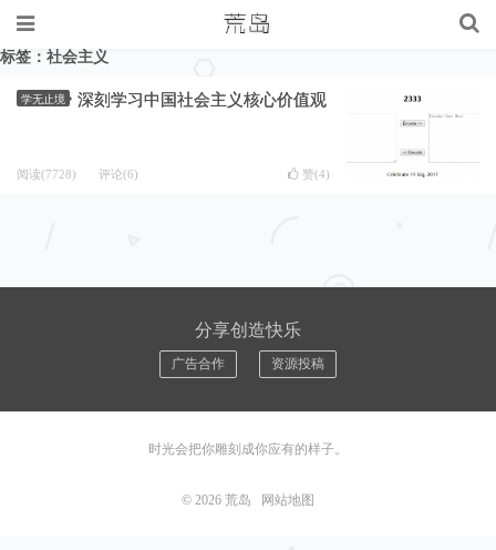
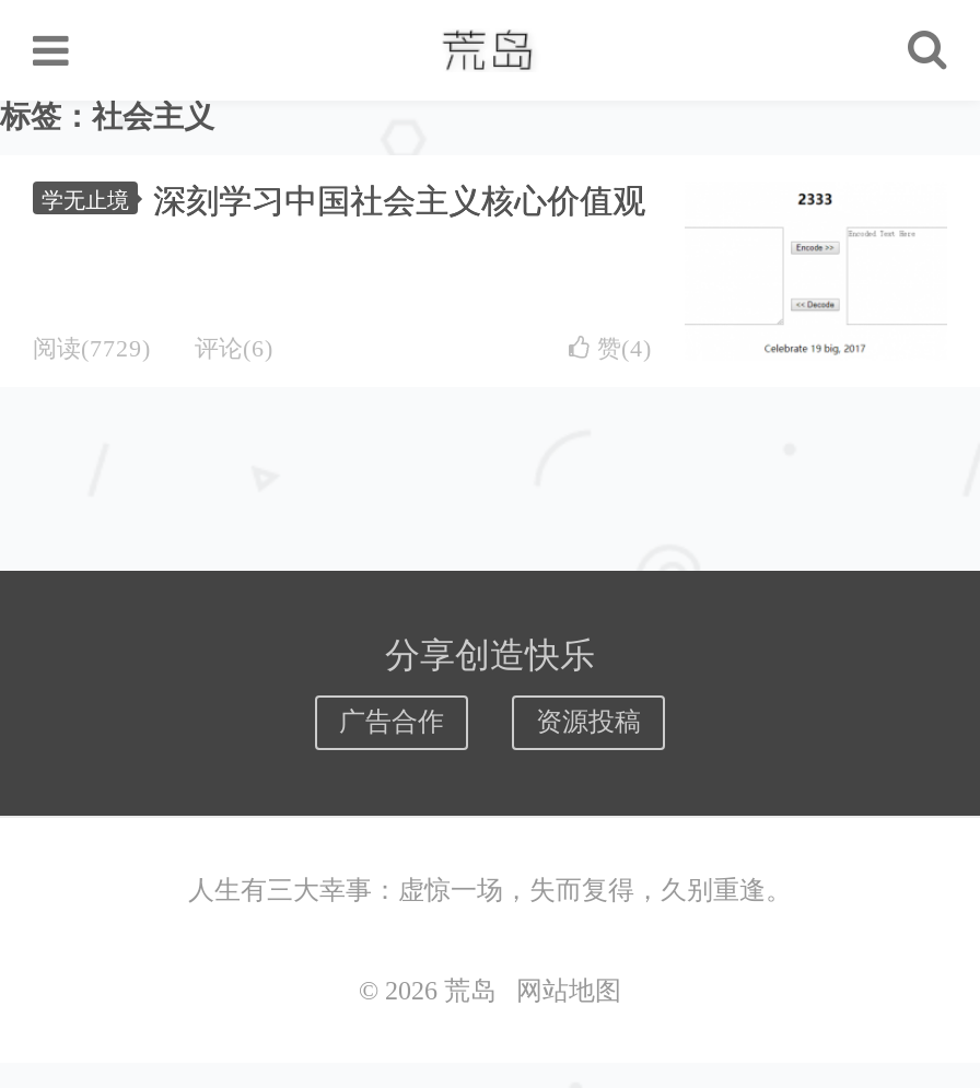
- 阅读(7728) 评论(6)
+ 阅读(7729) 评论(6)

- 时光会把你雕刻成你应有的样子。
+ 人生有三大幸事：虚惊一场，失而复得，久别重逢。
